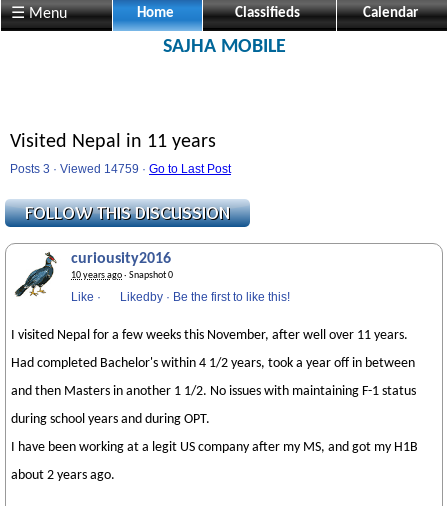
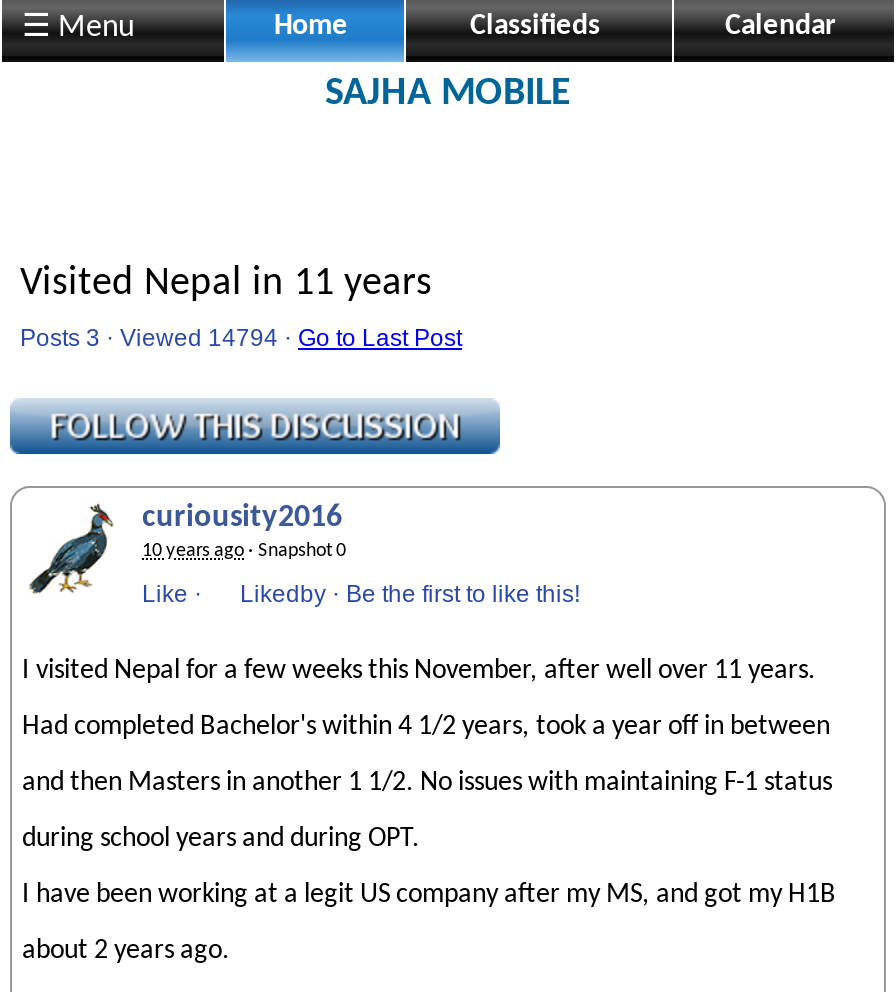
- Posts 3 · Viewed 14759 · Go to Last Post
+ Posts 3 · Viewed 14794 · Go to Last Post
